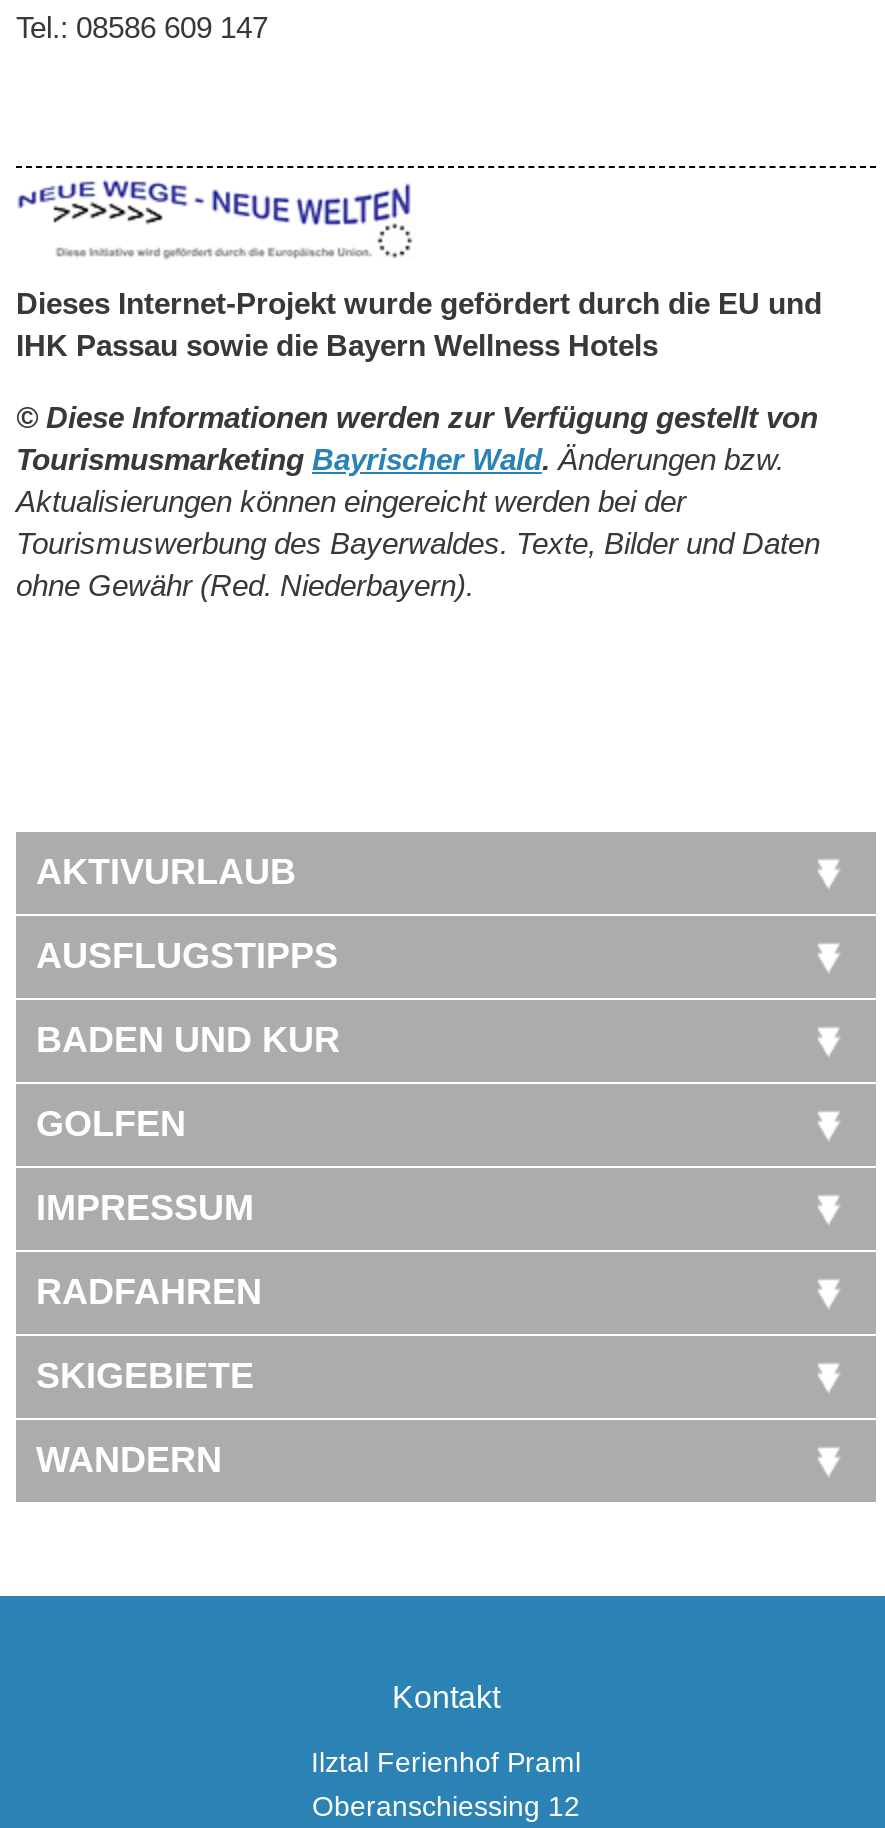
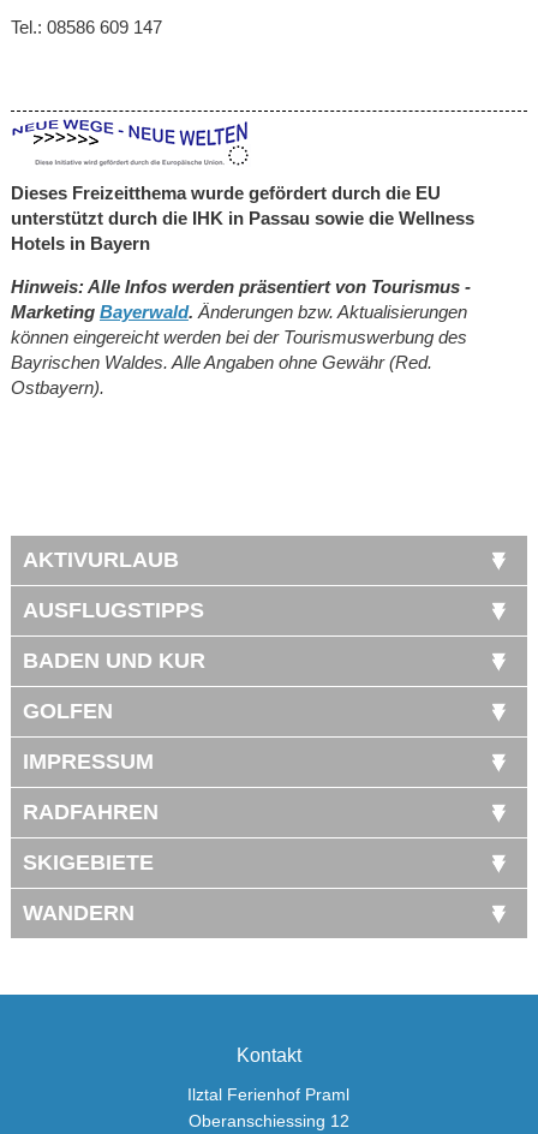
- Dieses Internet-Projekt wurde gefördert durch die EU und
- IHK Passau sowie die Bayern Wellness Hotels
+ Dieses Freizeitthema wurde gefördert durch die EU
+ unterstützt durch die IHK in Passau sowie die Wellness
+ Hotels in Bayern

- © Diese Informationen werden zur Verfügung gestellt von
- Tourismusmarketing Bayrischer Wald. Änderungen bzw.
- Aktualisierungen können eingereicht werden bei der
- Tourismuswerbung des Bayerwaldes. Texte, Bilder und Daten
- ohne Gewähr (Red. Niederbayern).
+ Hinweis: Alle Infos werden präsentiert von Tourismus -
+ Marketing Bayerwald. Änderungen bzw. Aktualisierungen
+ können eingereicht werden bei der Tourismuswerbung des
+ Bayrischen Waldes. Alle Angaben ohne Gewähr (Red.
+ Ostbayern).
